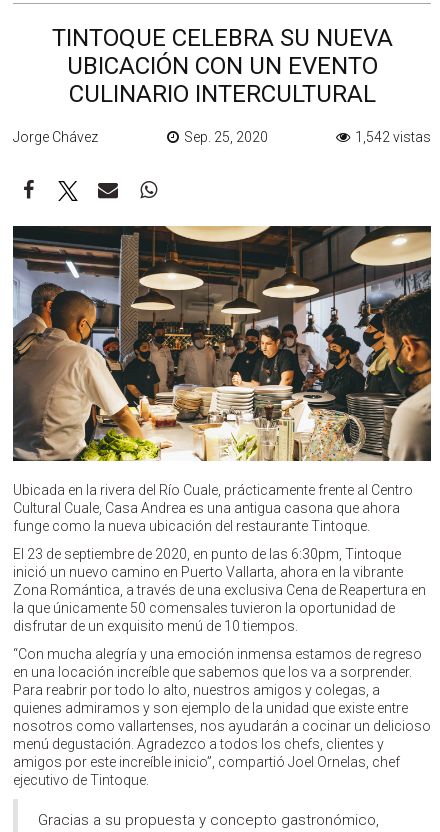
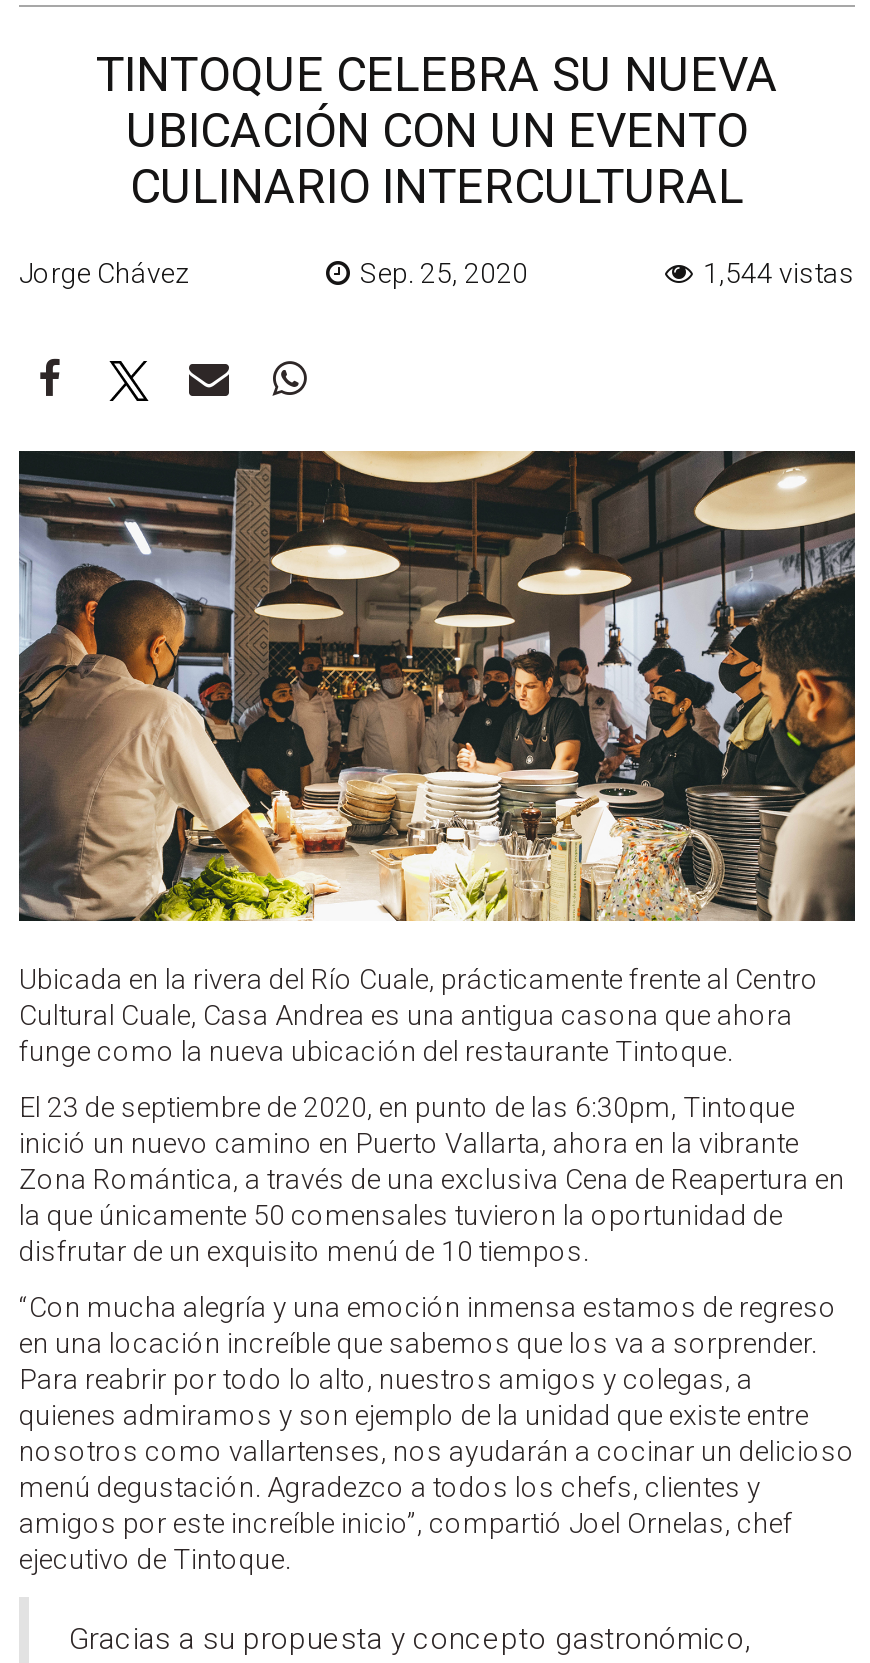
- 1,542 vistas
+ 1,544 vistas
